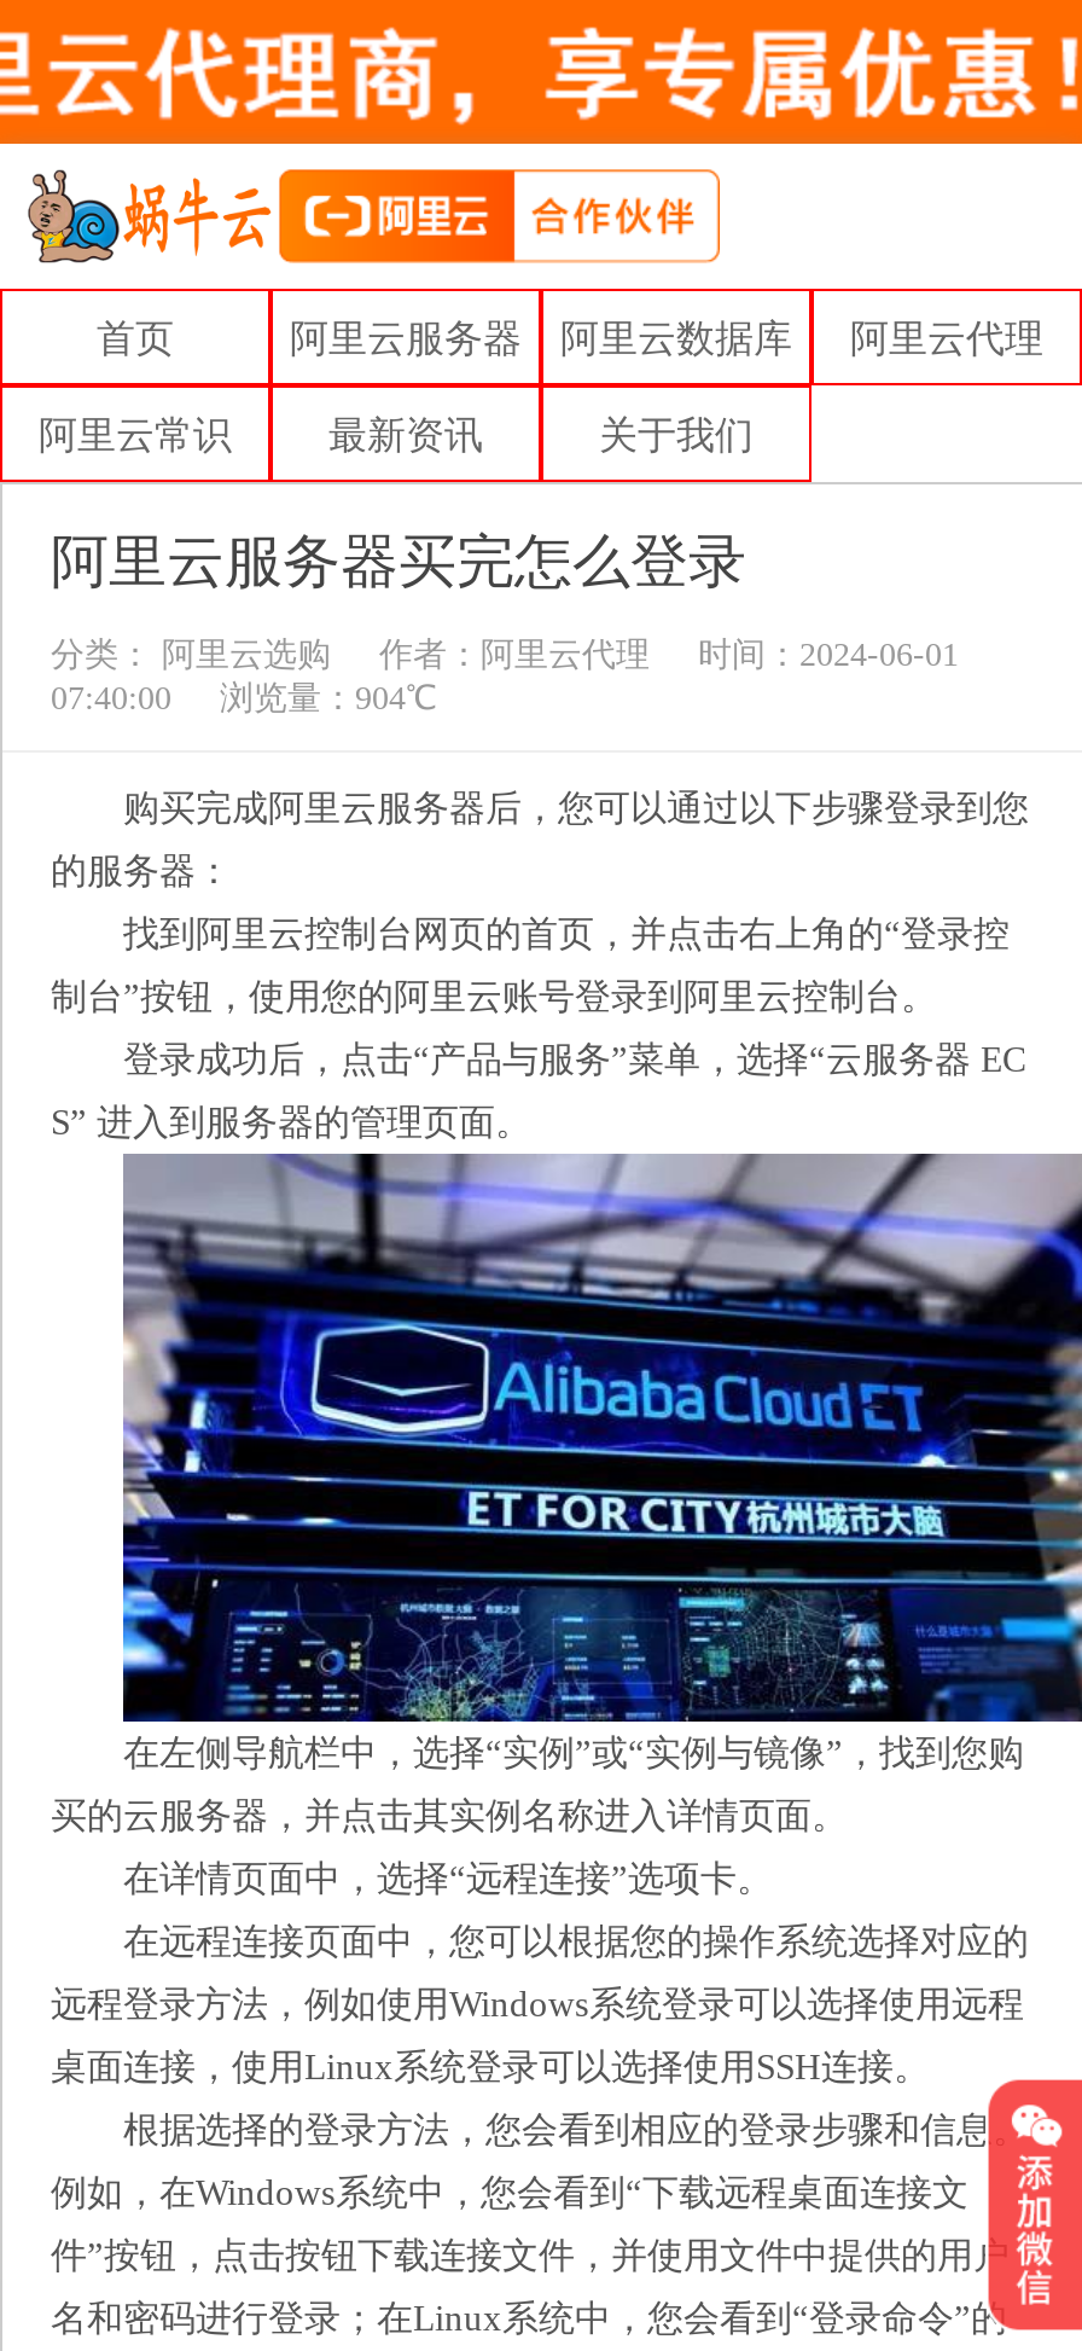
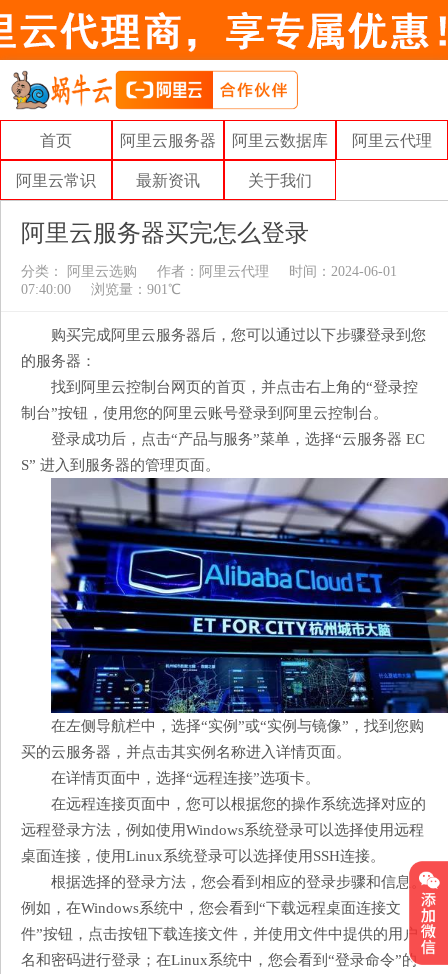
- 07:40:00 浏览量：904℃
+ 07:40:00 浏览量：901℃
